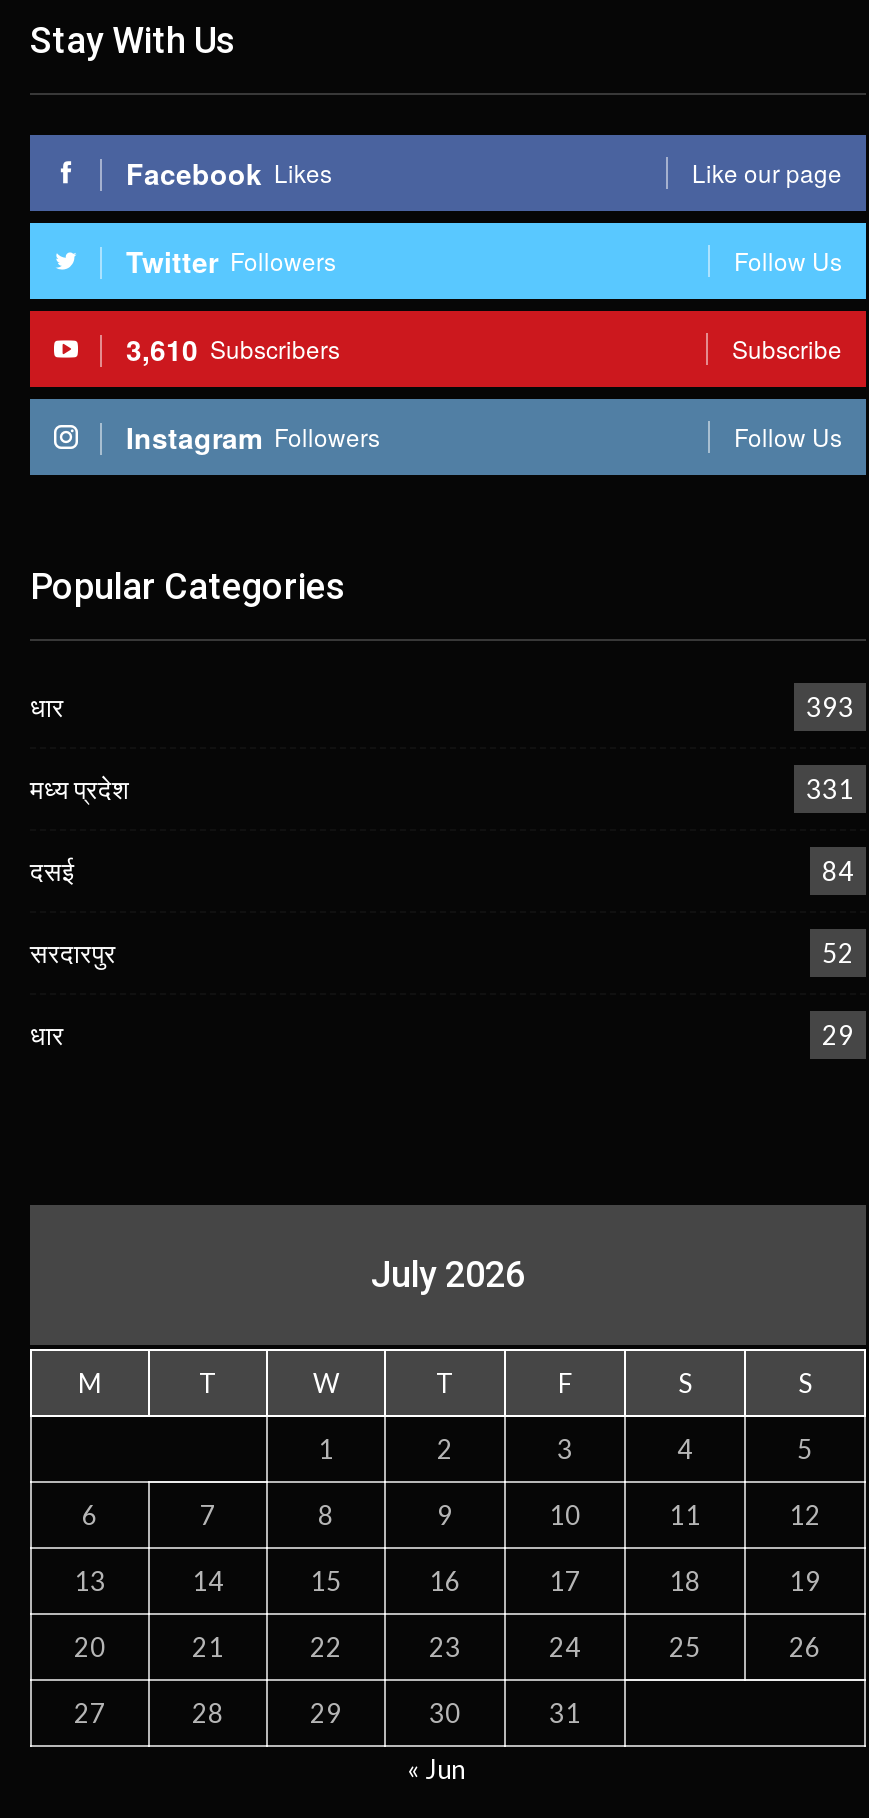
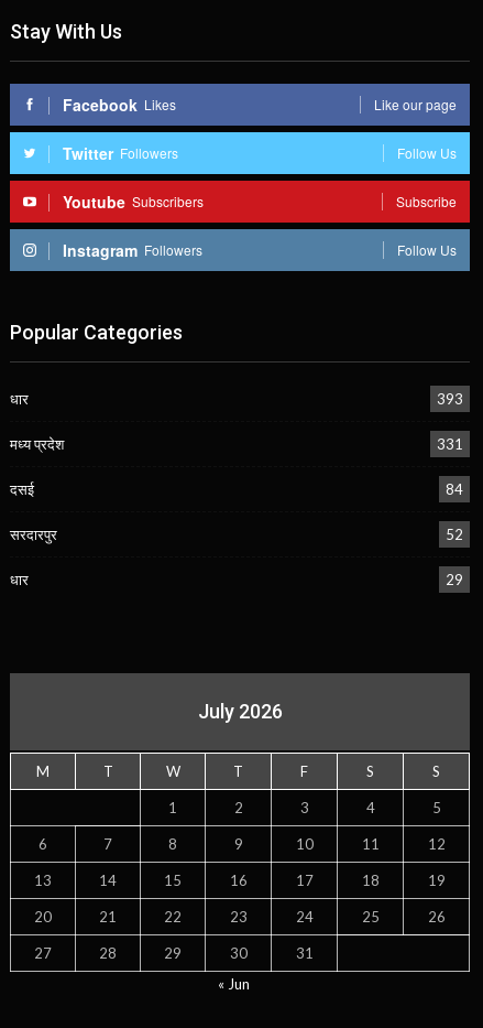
- 3,610 Subscribers
+ Youtube Subscribers
